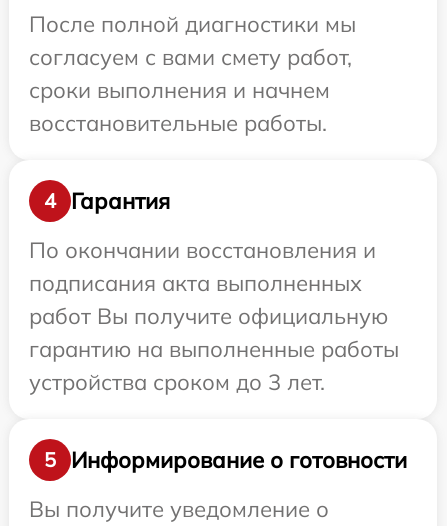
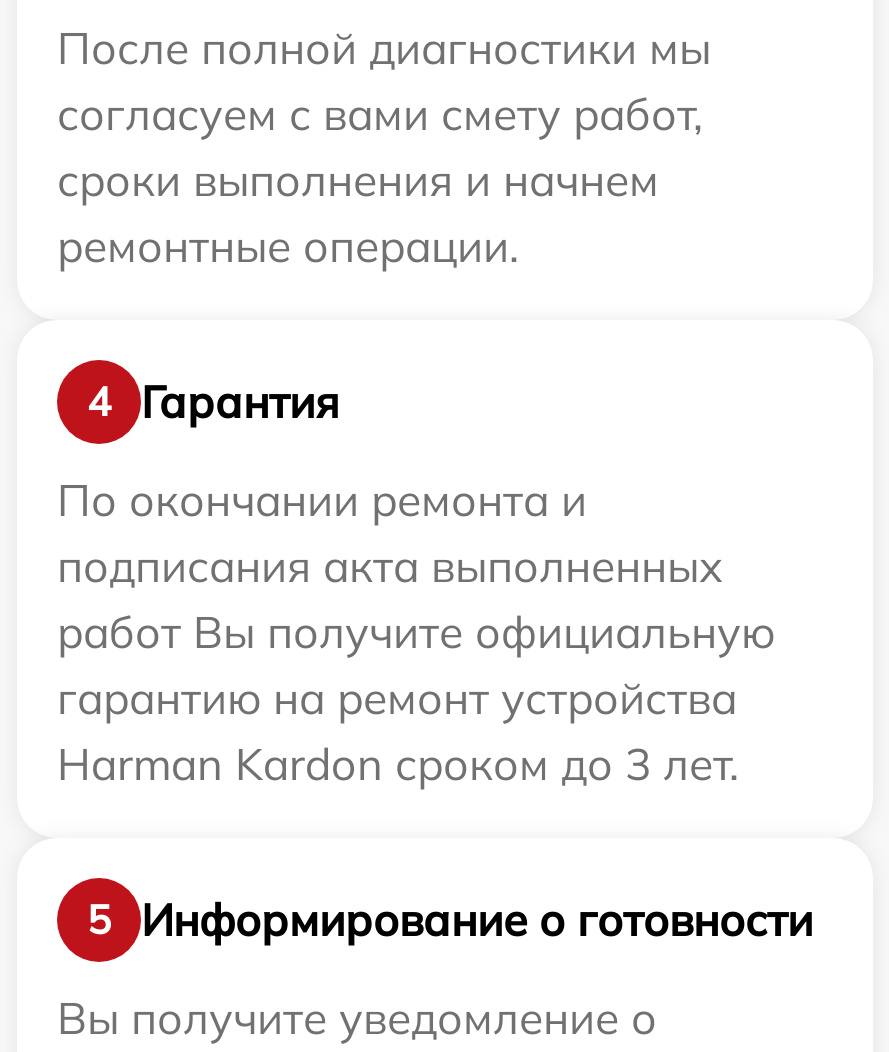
- восстановительные работы.
+ ремонтные операции.

- По окончании восстановления и
+ По окончании ремонта и

- гарантию на выполненные работы
- устройства сроком до 3 лет.
+ гарантию на ремонт устройства
+ Harman Kardon сроком до 3 лет.
